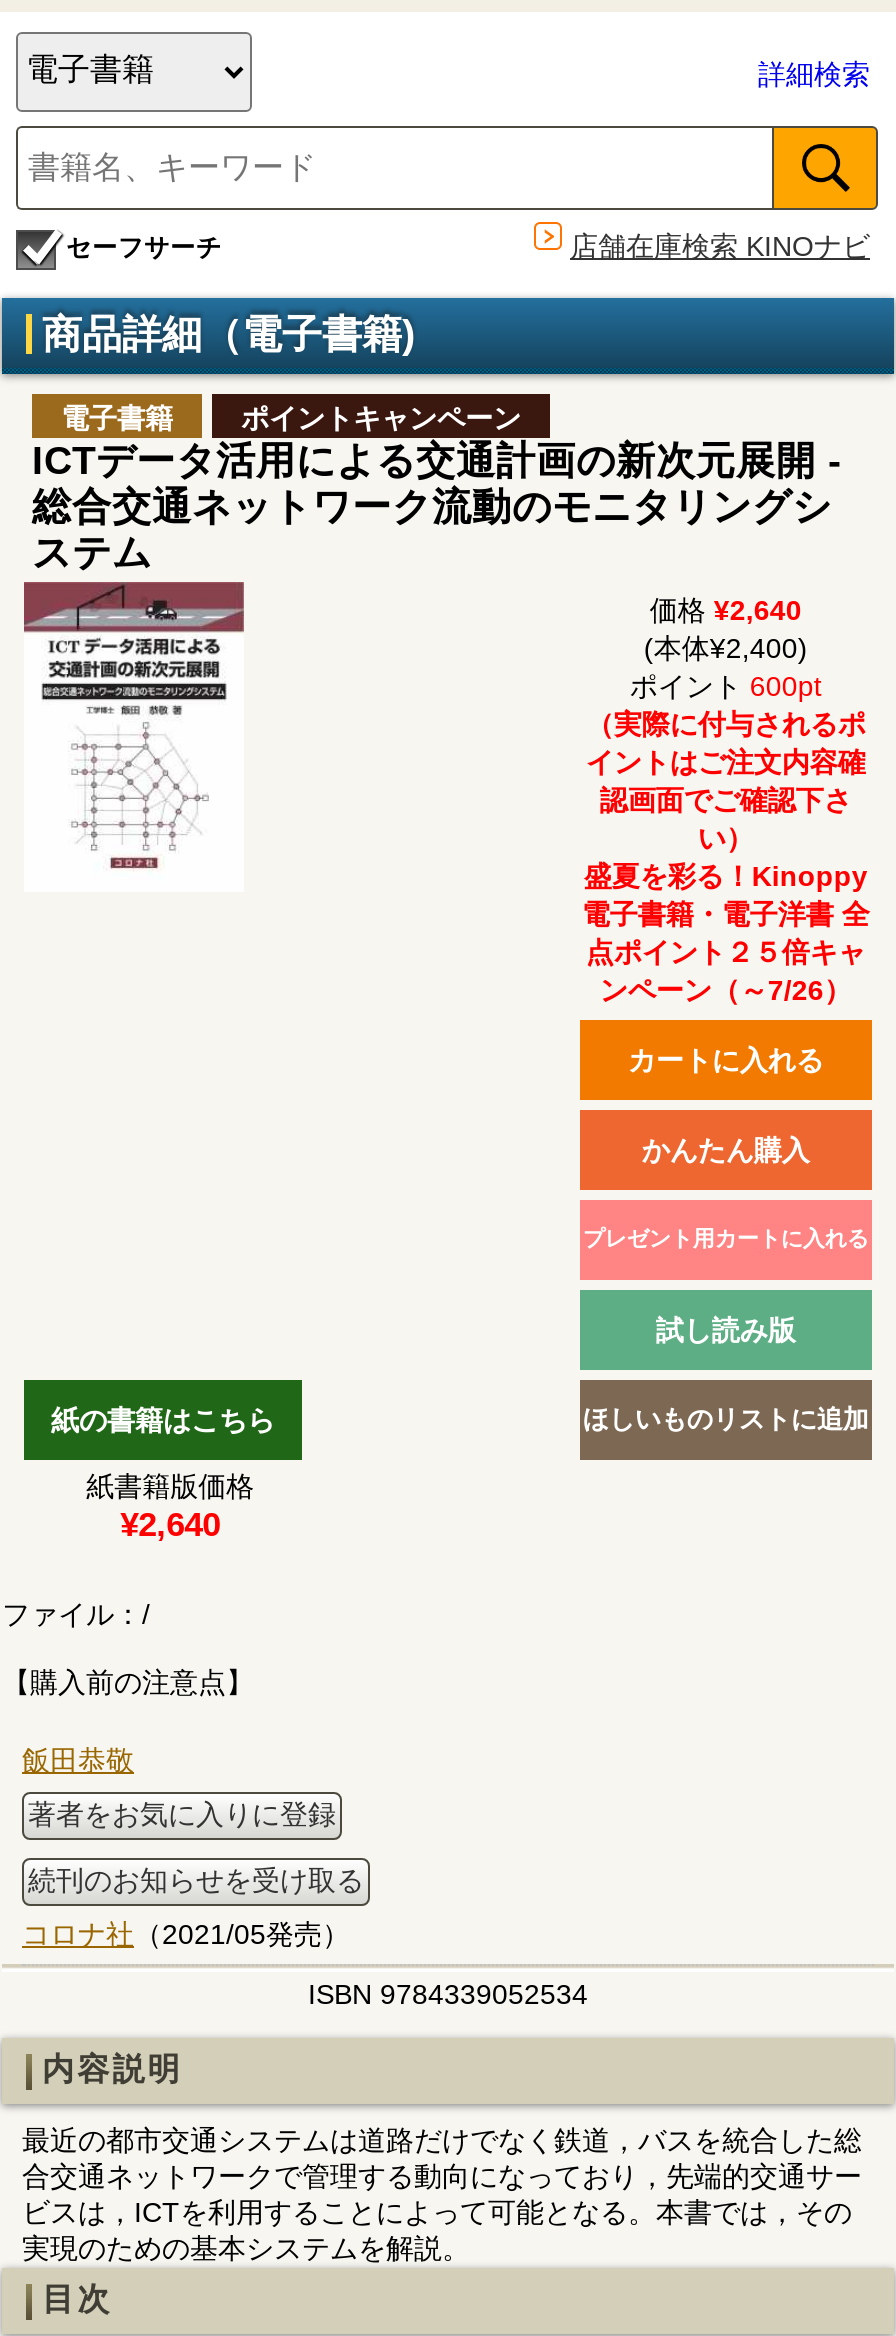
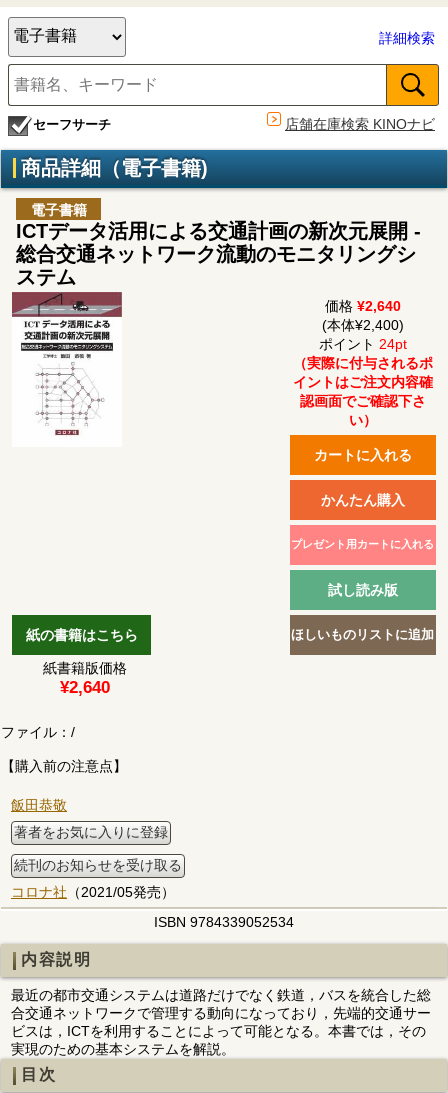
- ポイントキャンペーン

- ポイント600pt
+ ポイント24pt

- 盛夏を彩る！Kinoppy
- 電子書籍・電子洋書 全
- 点ポイント２５倍キャ
- ンペーン（～7/26）
